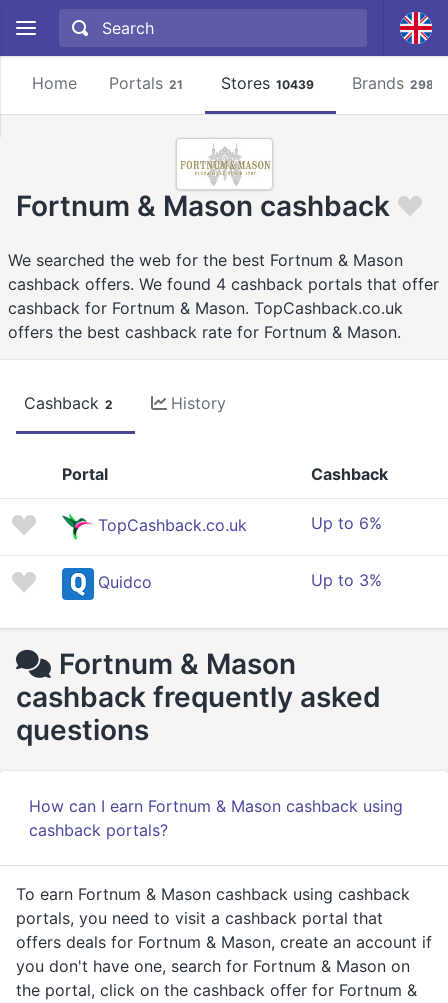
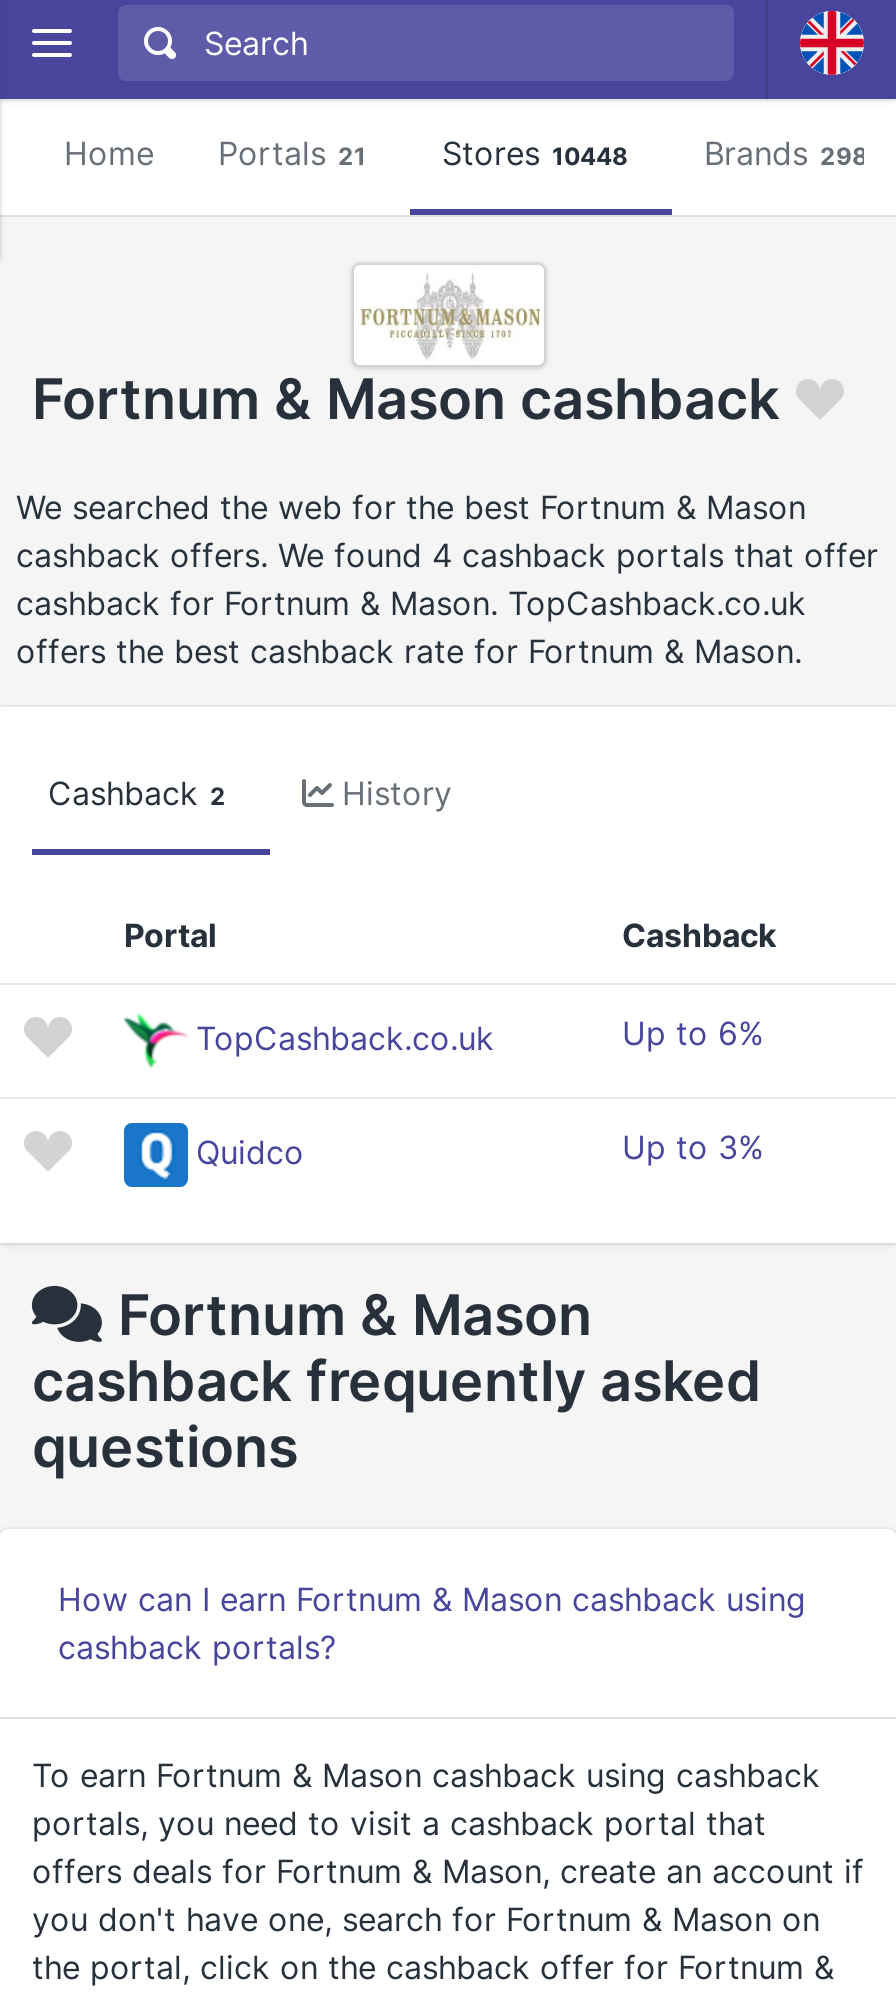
- Stores 10439
+ Stores 10448
